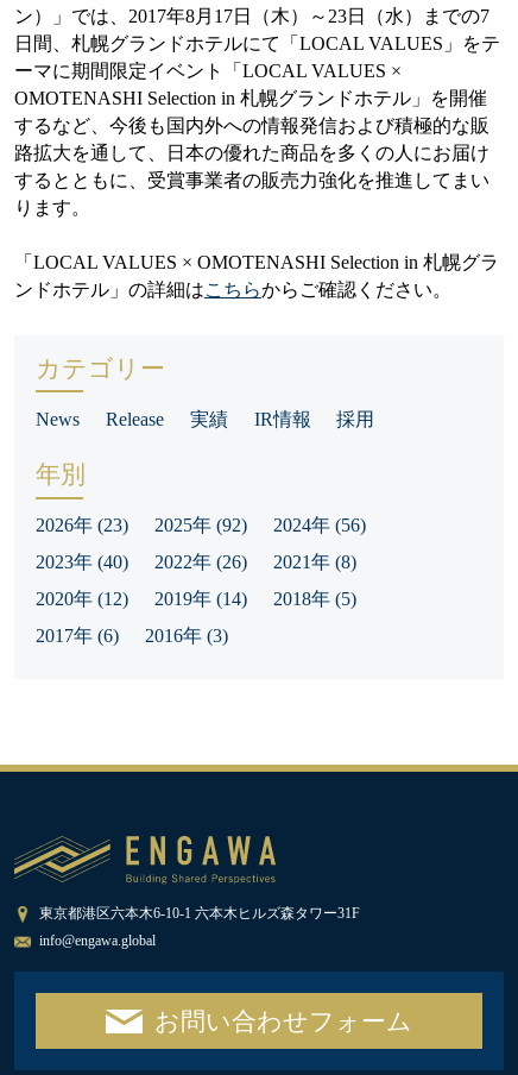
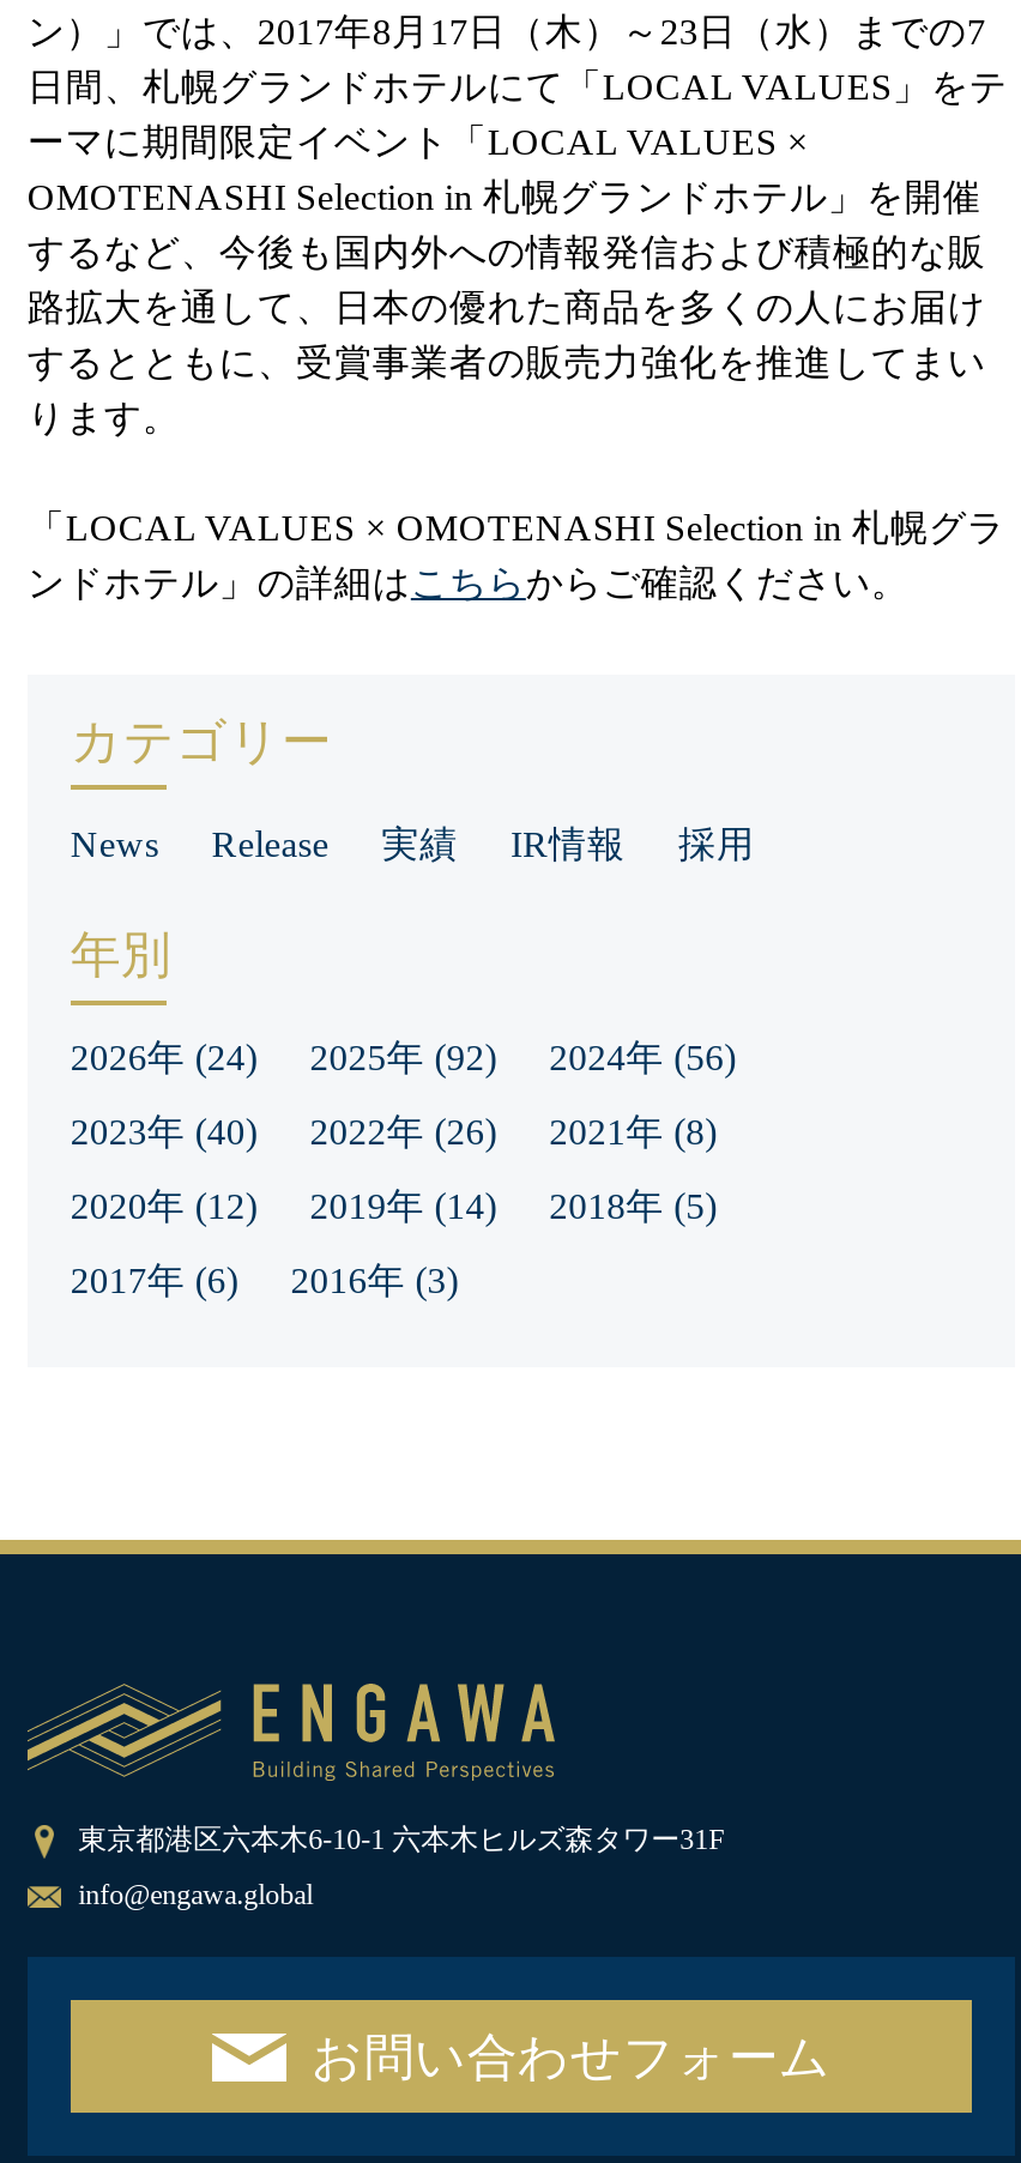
- 2026年(23) 2025年(92) 2024年(56)
+ 2026年(24) 2025年(92) 2024年(56)
